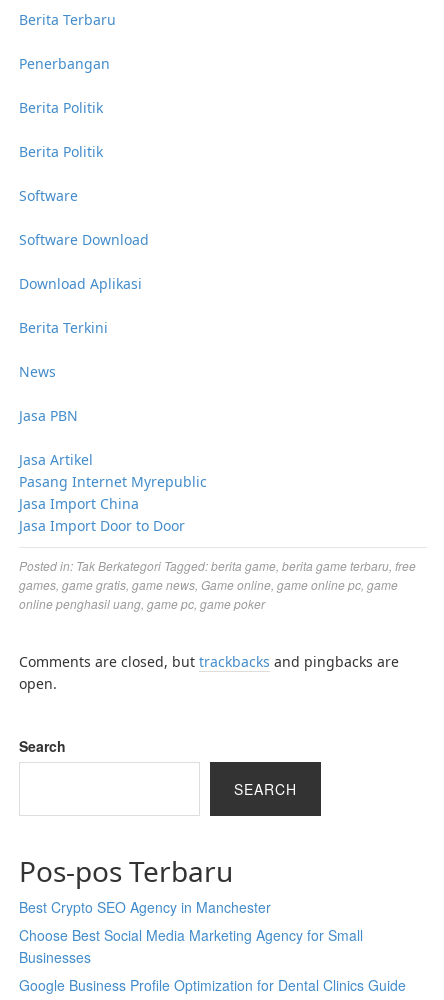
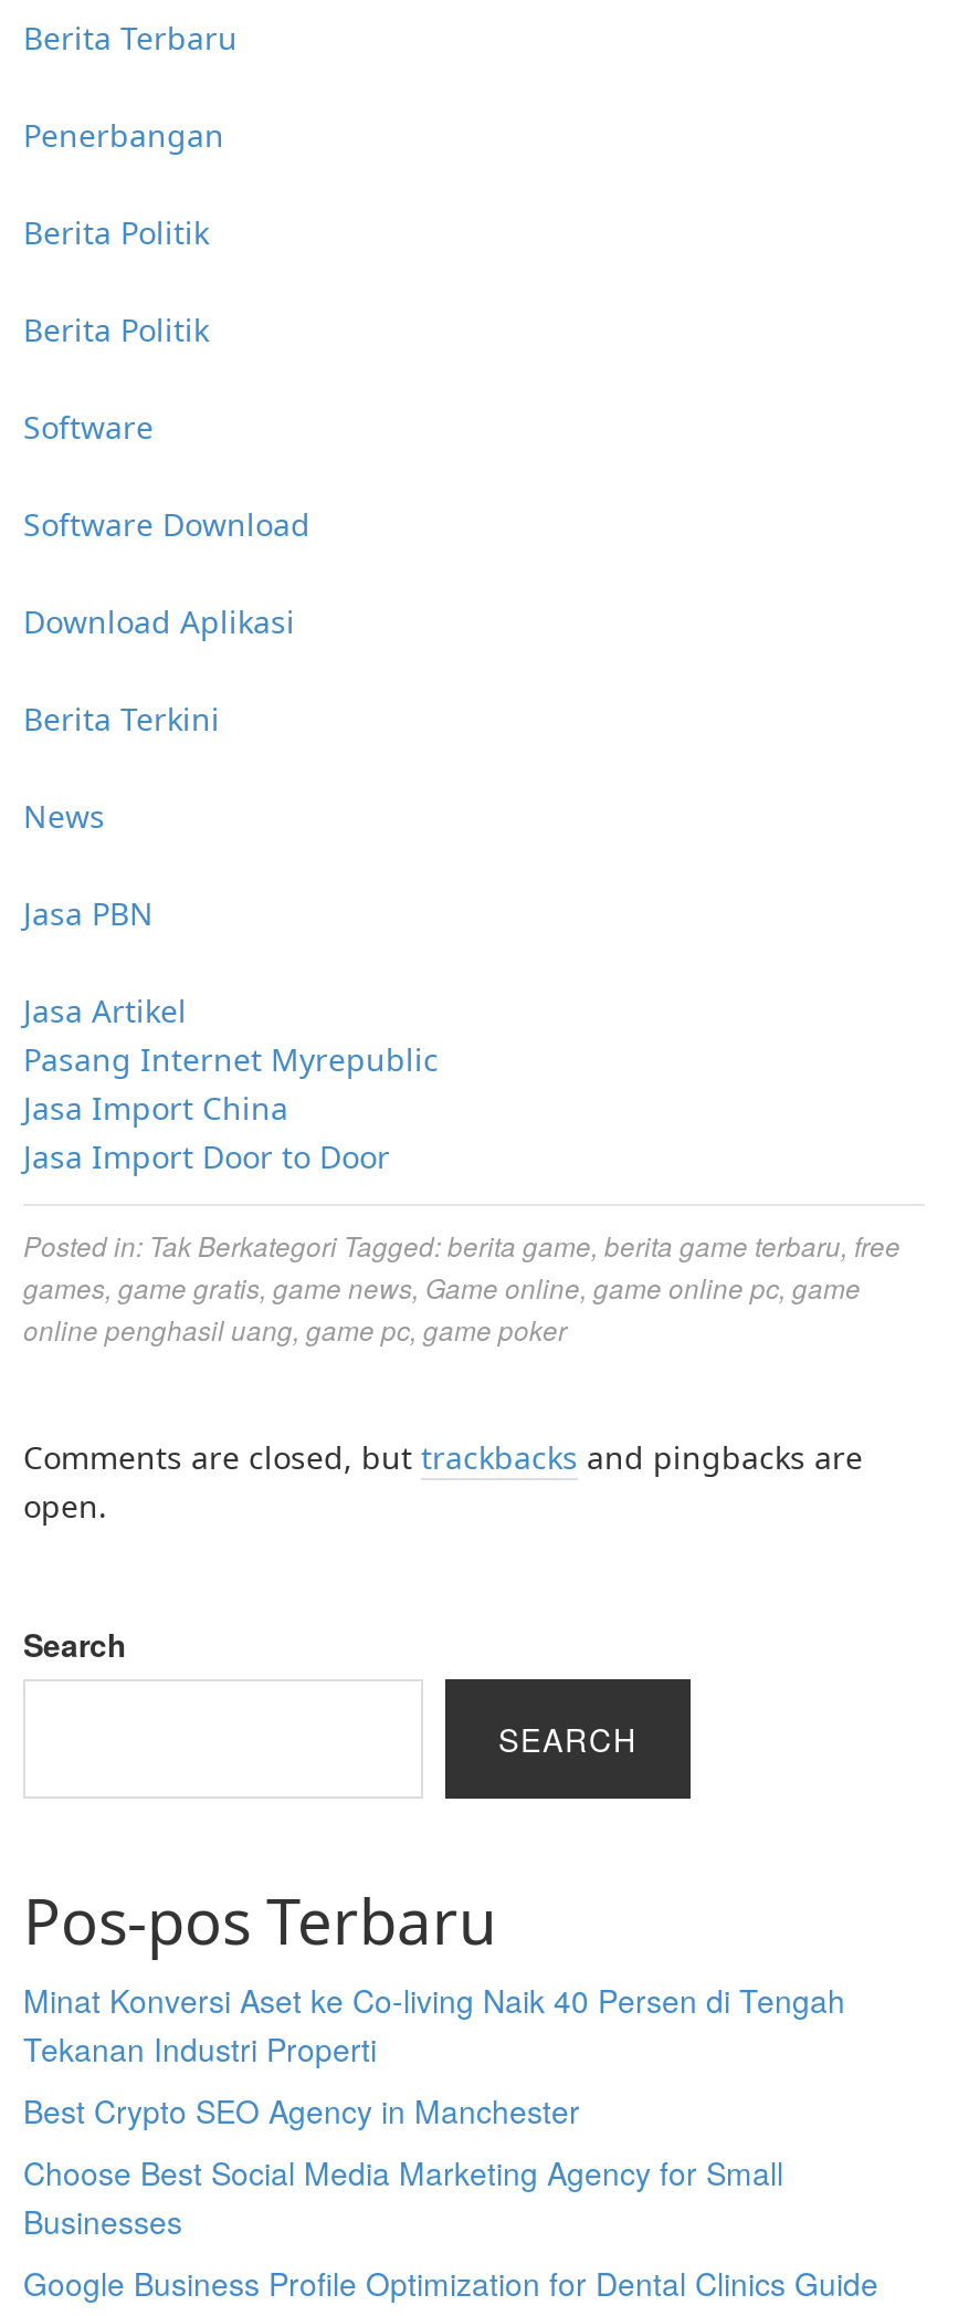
+ Minat Konversi Aset ke Co-living Naik 40 Persen di Tengah
+ Tekanan Industri Properti
